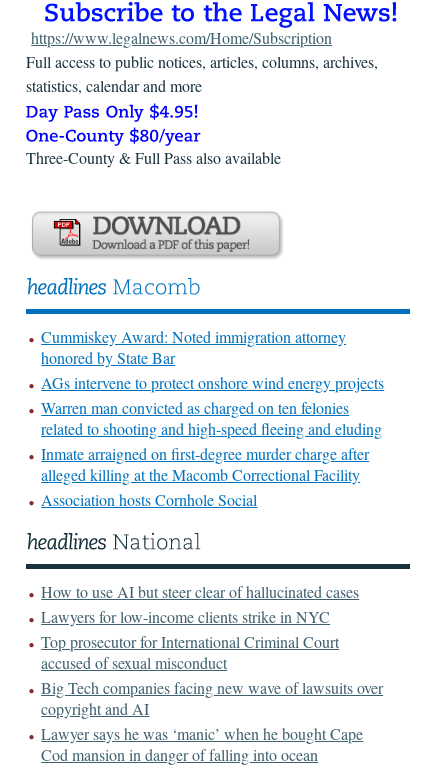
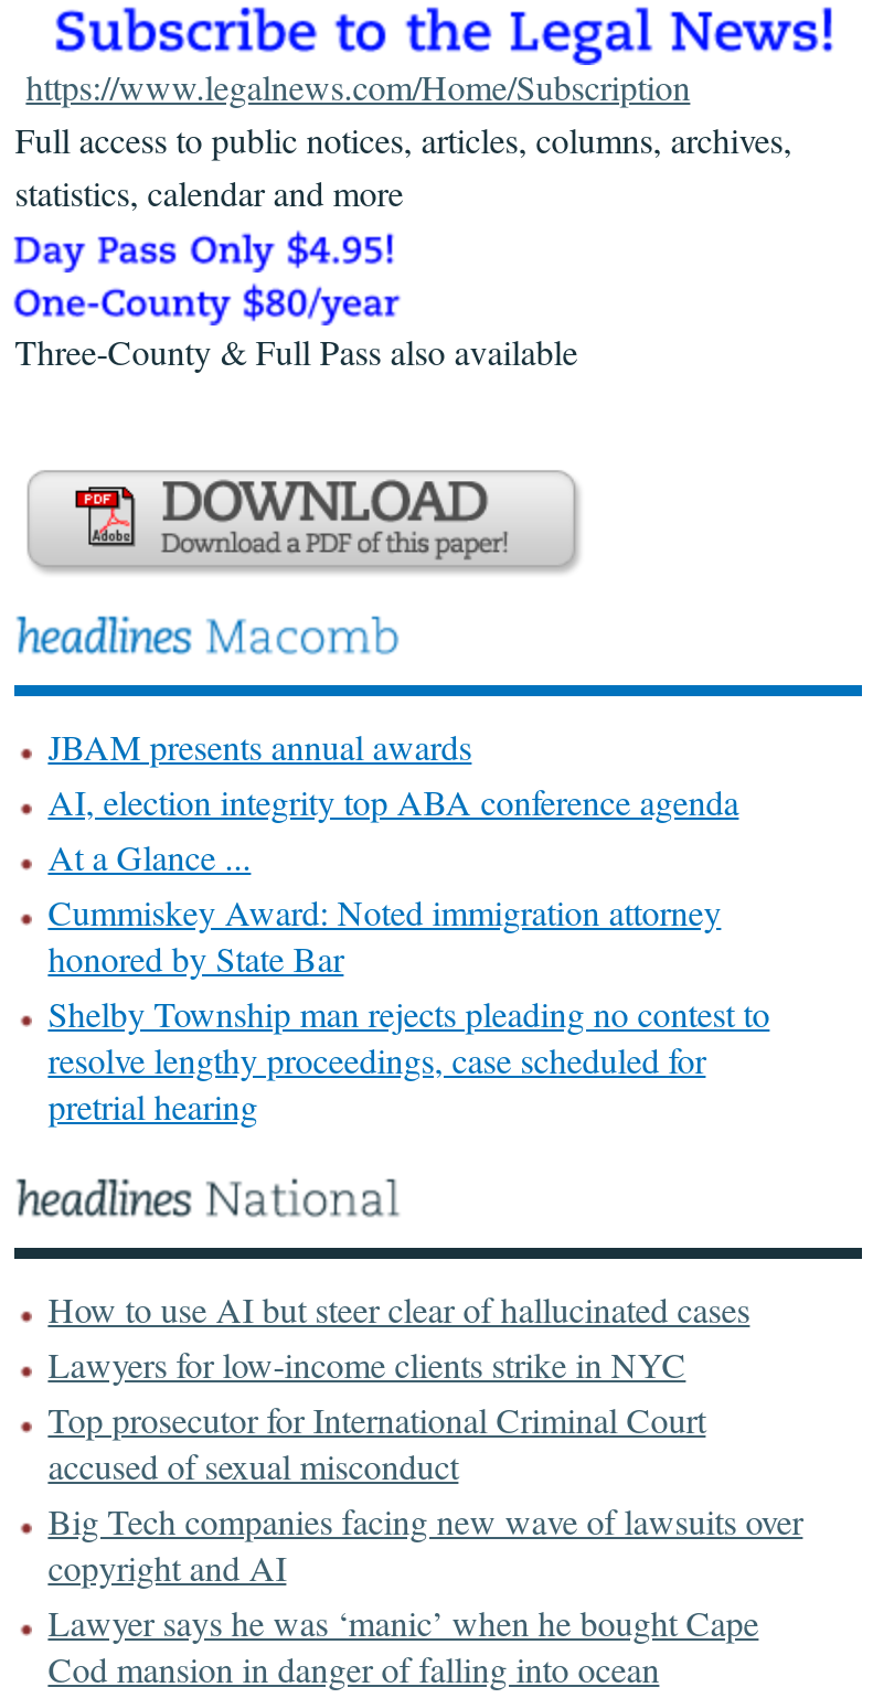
+ JBAM presents annual awards
+ AI, election integrity top ABA conference agenda
+ At a Glance ...

moved down: Cummiskey Award: Noted immigration attorney | honored by State Bar

- AGs intervene to protect onshore wind energy projects
- Warren man convicted as charged on ten felonies
- related to shooting and high-speed fleeing and eluding
- Inmate arraigned on first-degree murder charge after
- alleged killing at the Macomb Correctional Facility
- Association hosts Cornhole Social
+ Shelby Township man rejects pleading no contest to
+ resolve lengthy proceedings, case scheduled for
+ pretrial hearing
